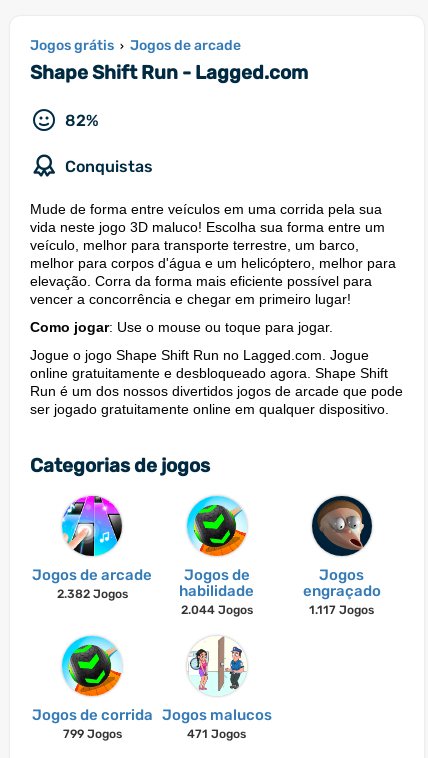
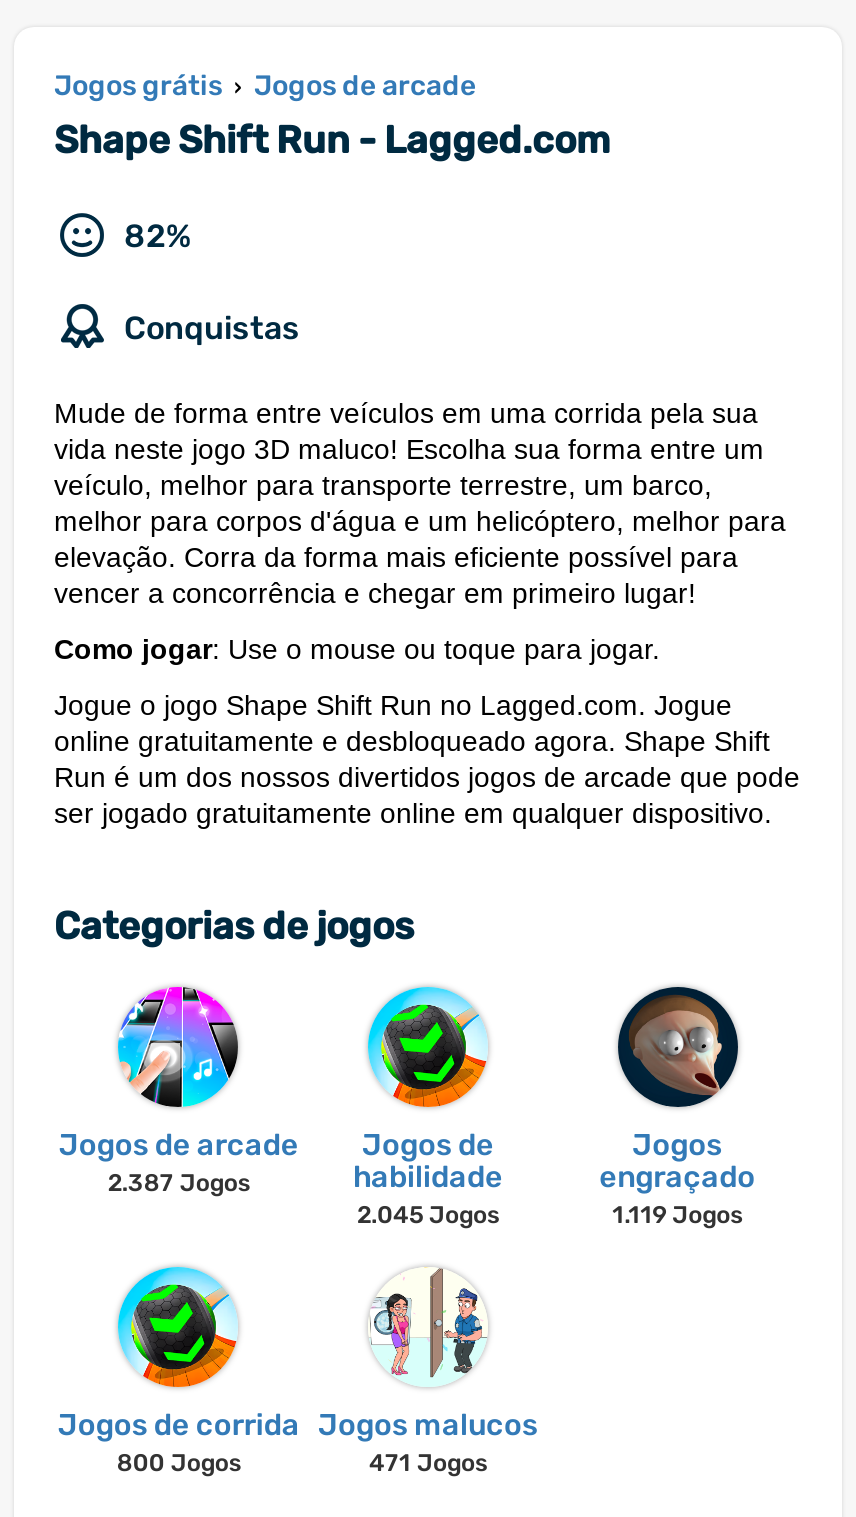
- 2.382 Jogos
+ 2.387 Jogos

- 2.044 Jogos
+ 2.045 Jogos

- 1.117 Jogos
+ 1.119 Jogos

- 799 Jogos
+ 800 Jogos
